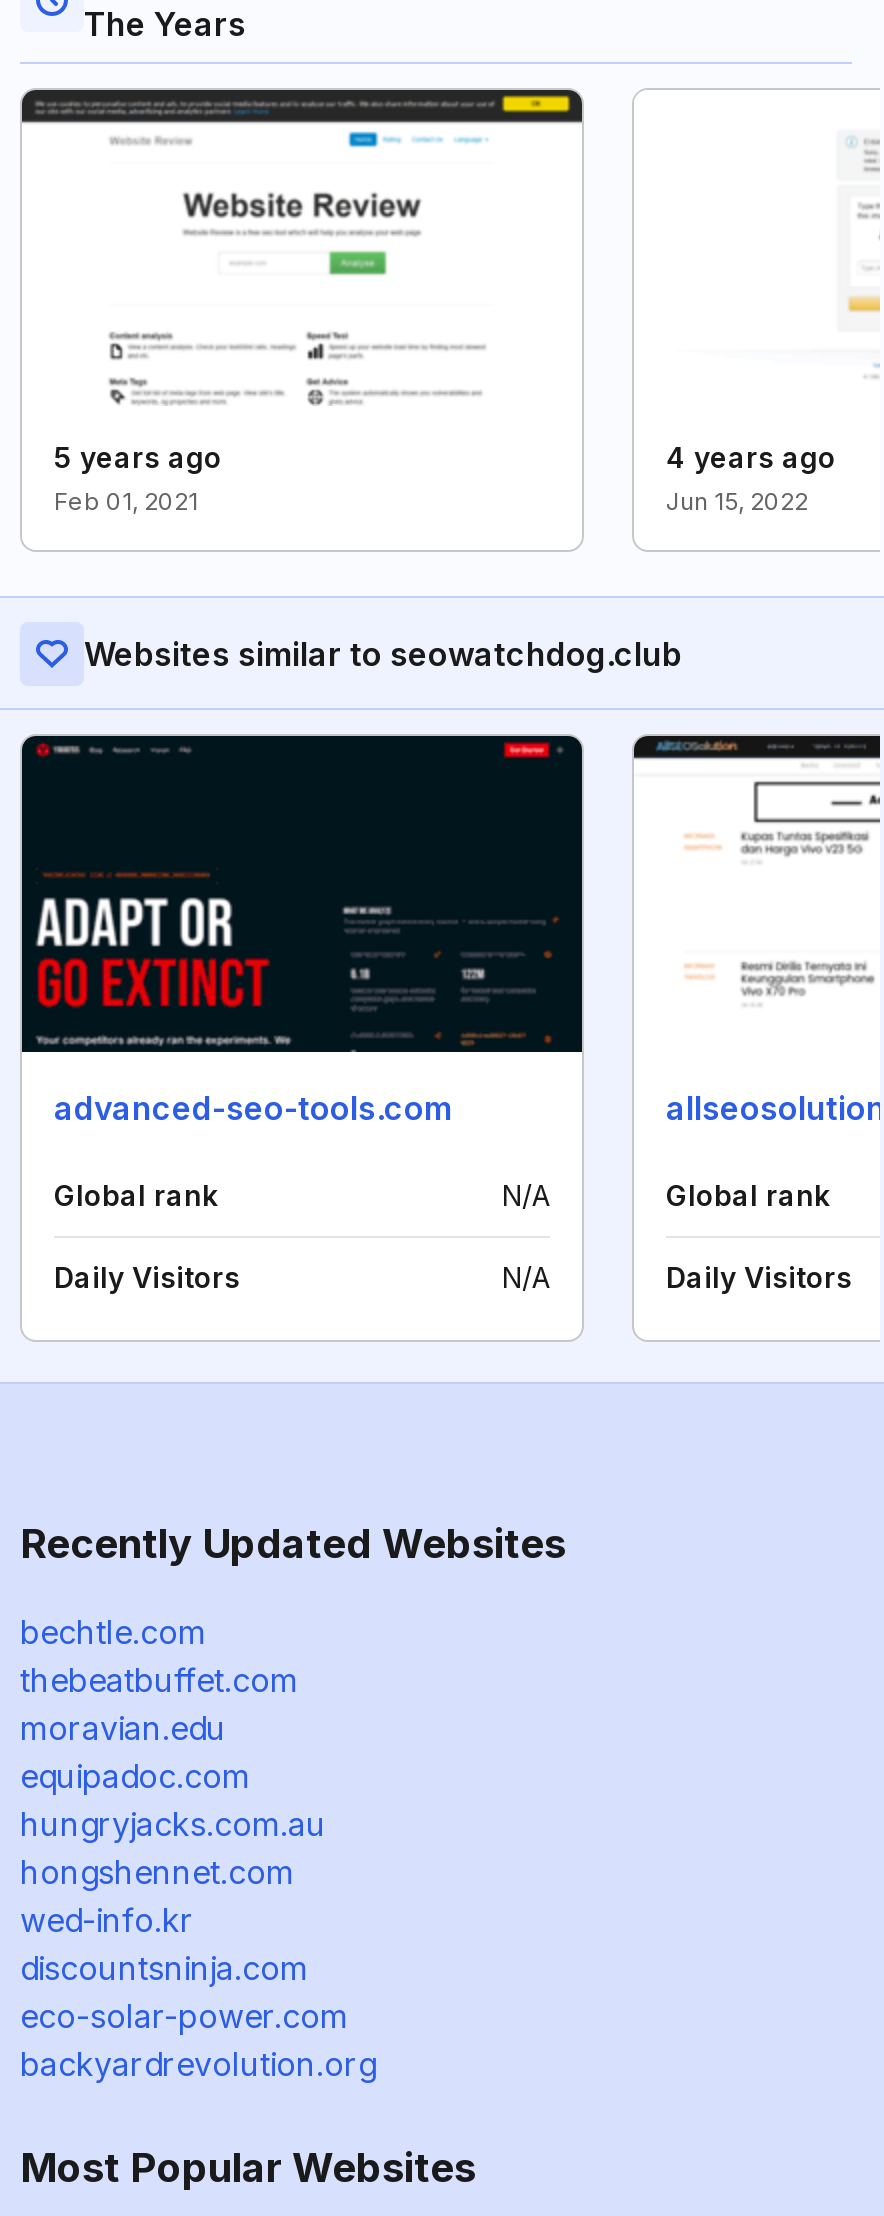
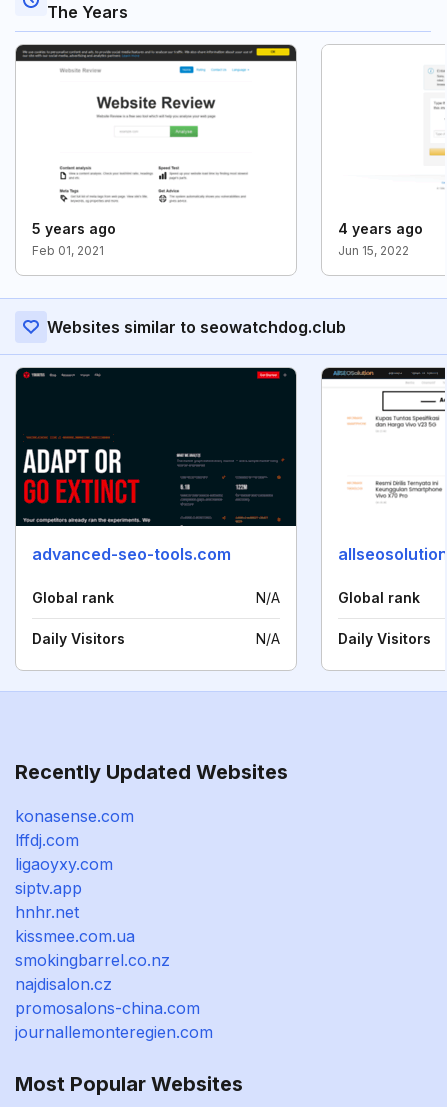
- bechtle.com
- thebeatbuffet.com
- moravian.edu
- equipadoc.com
- hungryjacks.com.au
- hongshennet.com
- wed-info.kr
- discountsninja.com
- eco-solar-power.com
- backyardrevolution.org
+ konasense.com
+ lffdj.com
+ ligaoyxy.com
+ siptv.app
+ hnhr.net
+ kissmee.com.ua
+ smokingbarrel.co.nz
+ najdisalon.cz
+ promosalons-china.com
+ journallemonteregien.com
